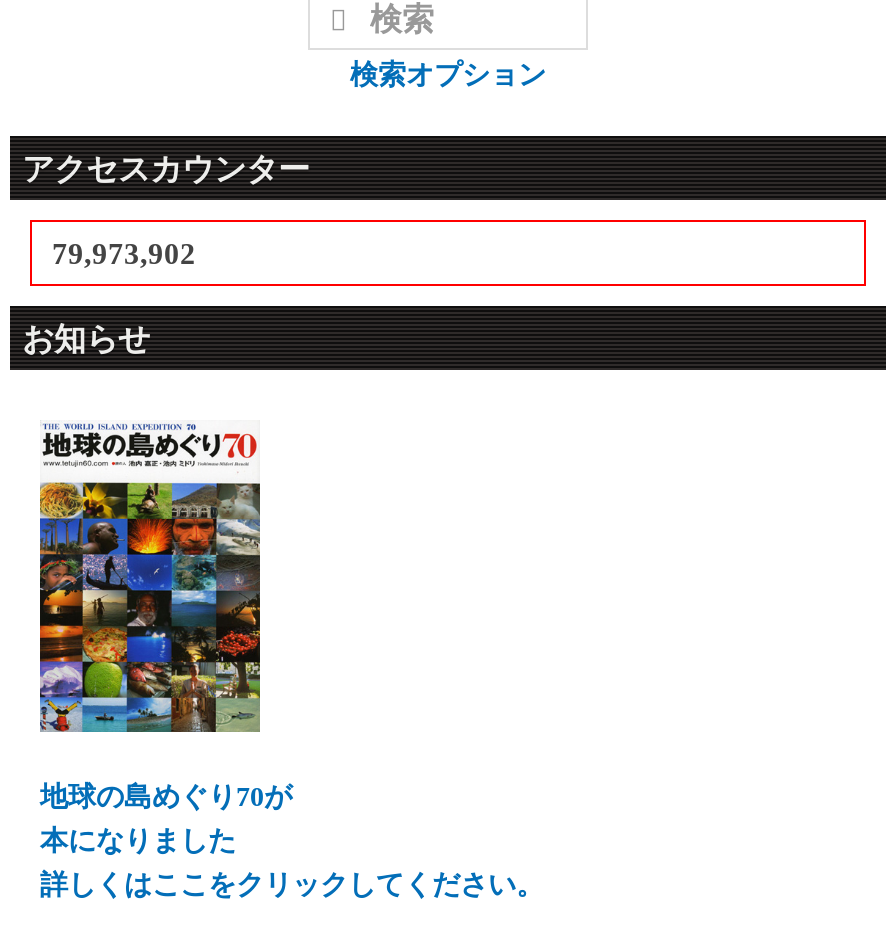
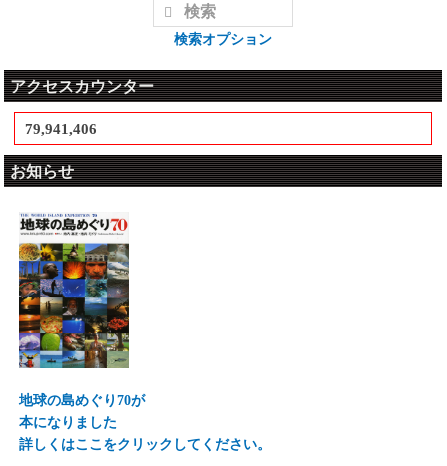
- 79,973,902
+ 79,941,406
